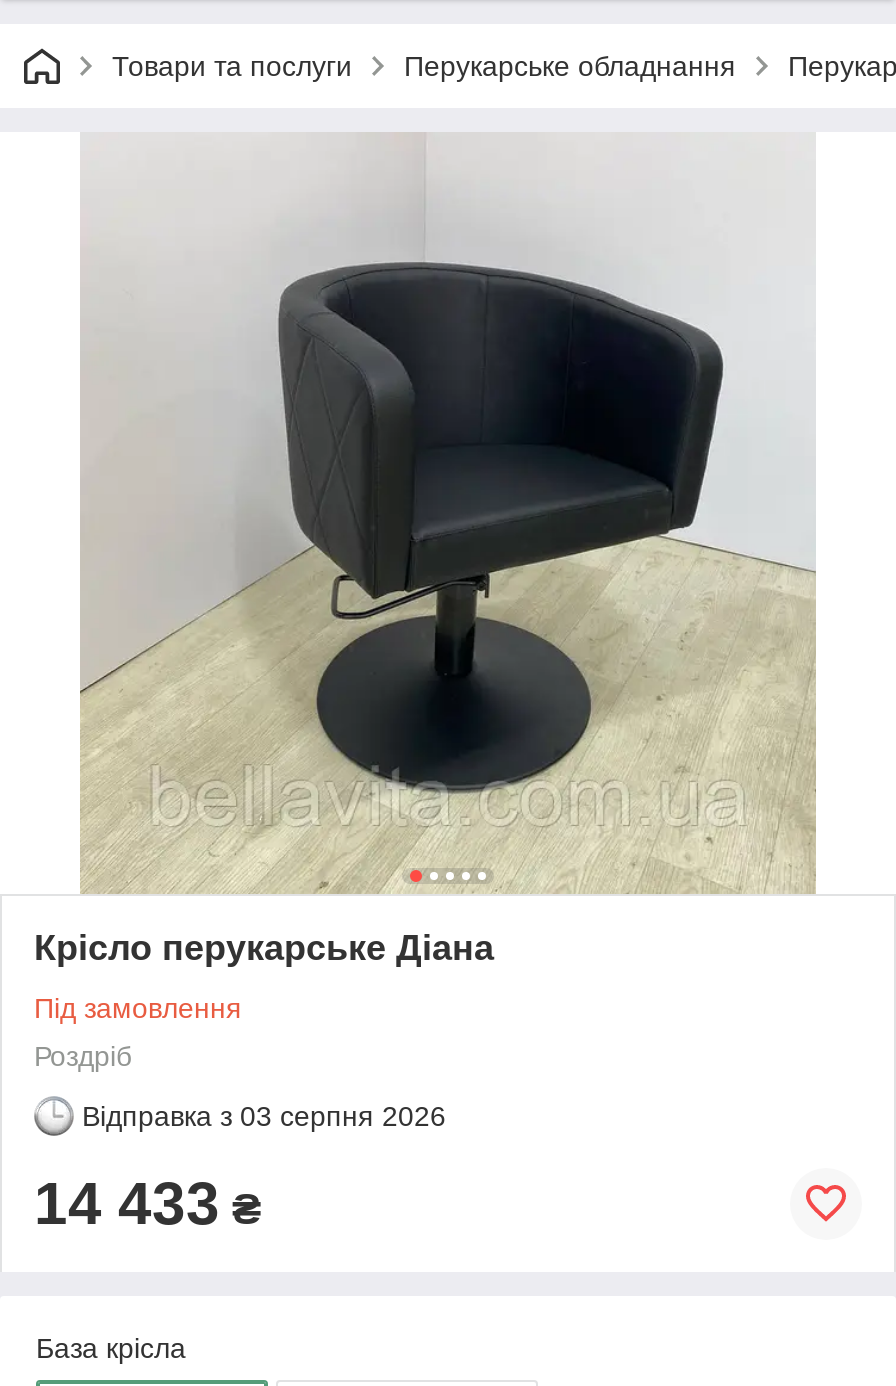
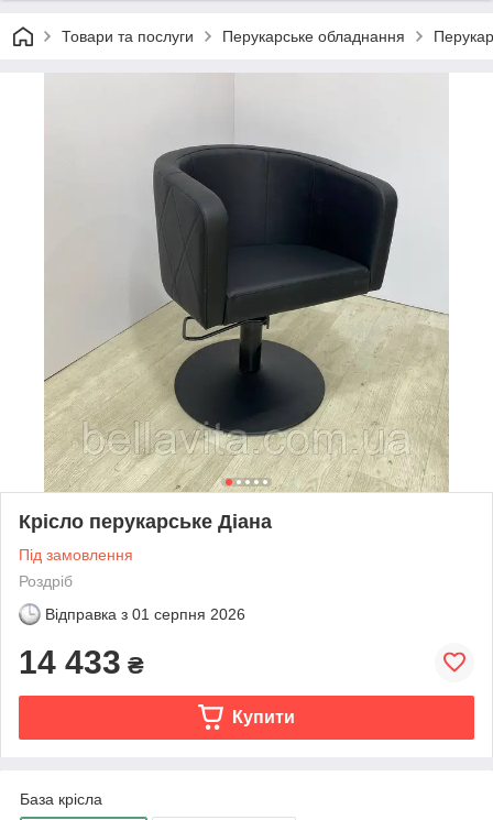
- Відправка з 03 серпня 2026
+ Відправка з 01 серпня 2026

+ Купити
